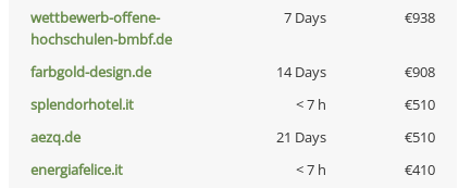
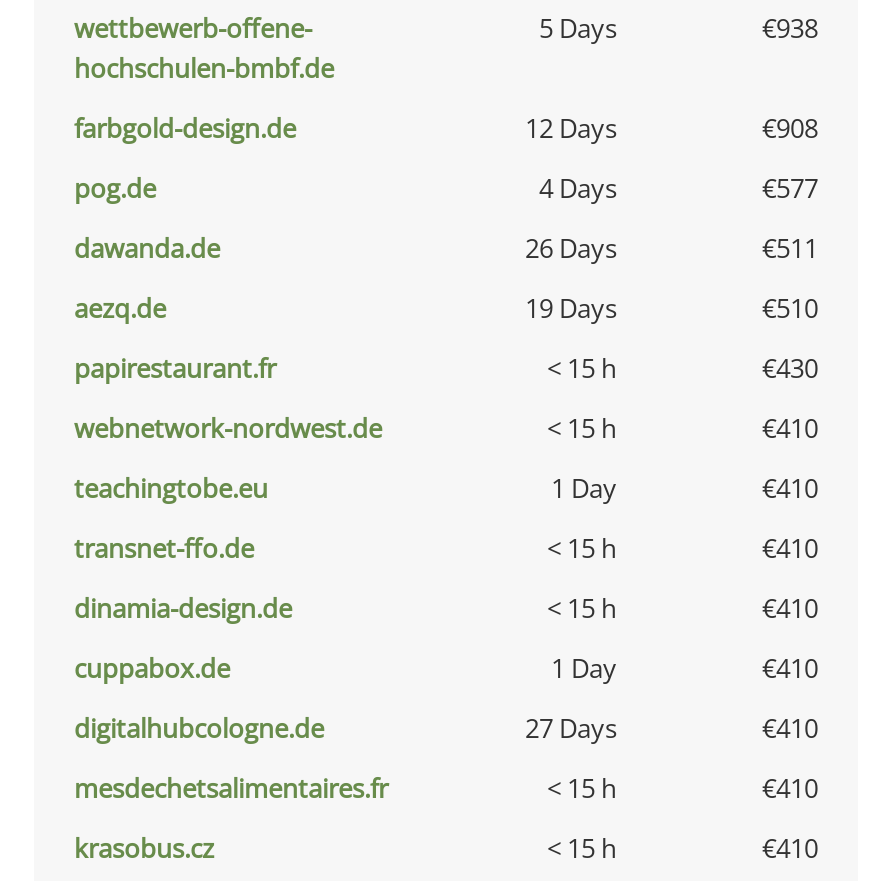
- 7 Days
+ 5 Days

- 14 Days
+ 12 Days

- splendorhotel.it
- < 7 h
+ pog.de
+ 4 Days
+ €577
+ dawanda.de
+ 26 Days
+ €511
+ aezq.de
+ 19 Days

- aezq.de
- 21 Days
- €510
- energiafelice.it
- < 7 h
+ papirestaurant.fr
+ < 15 h
+ €430
+ webnetwork-nordwest.de
+ < 15 h
+ €410
+ teachingtobe.eu
+ 1 Day
+ €410
+ transnet-ffo.de
+ < 15 h
+ €410
+ dinamia-design.de
+ < 15 h
+ €410
+ cuppabox.de
+ 1 Day
+ €410
+ digitalhubcologne.de
+ 27 Days
+ €410
+ mesdechetsalimentaires.fr
+ < 15 h
+ €410
+ krasobus.cz
+ < 15 h
